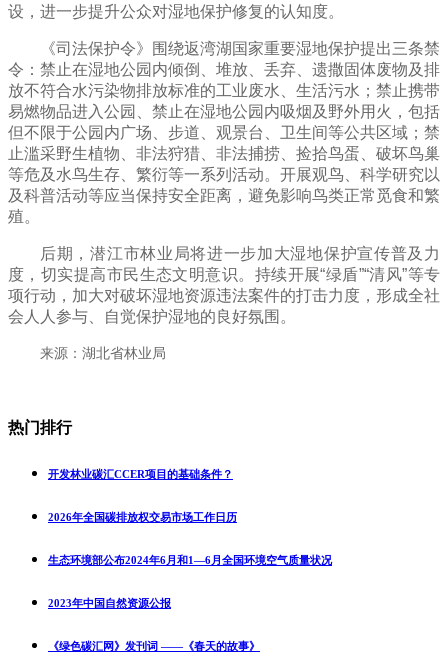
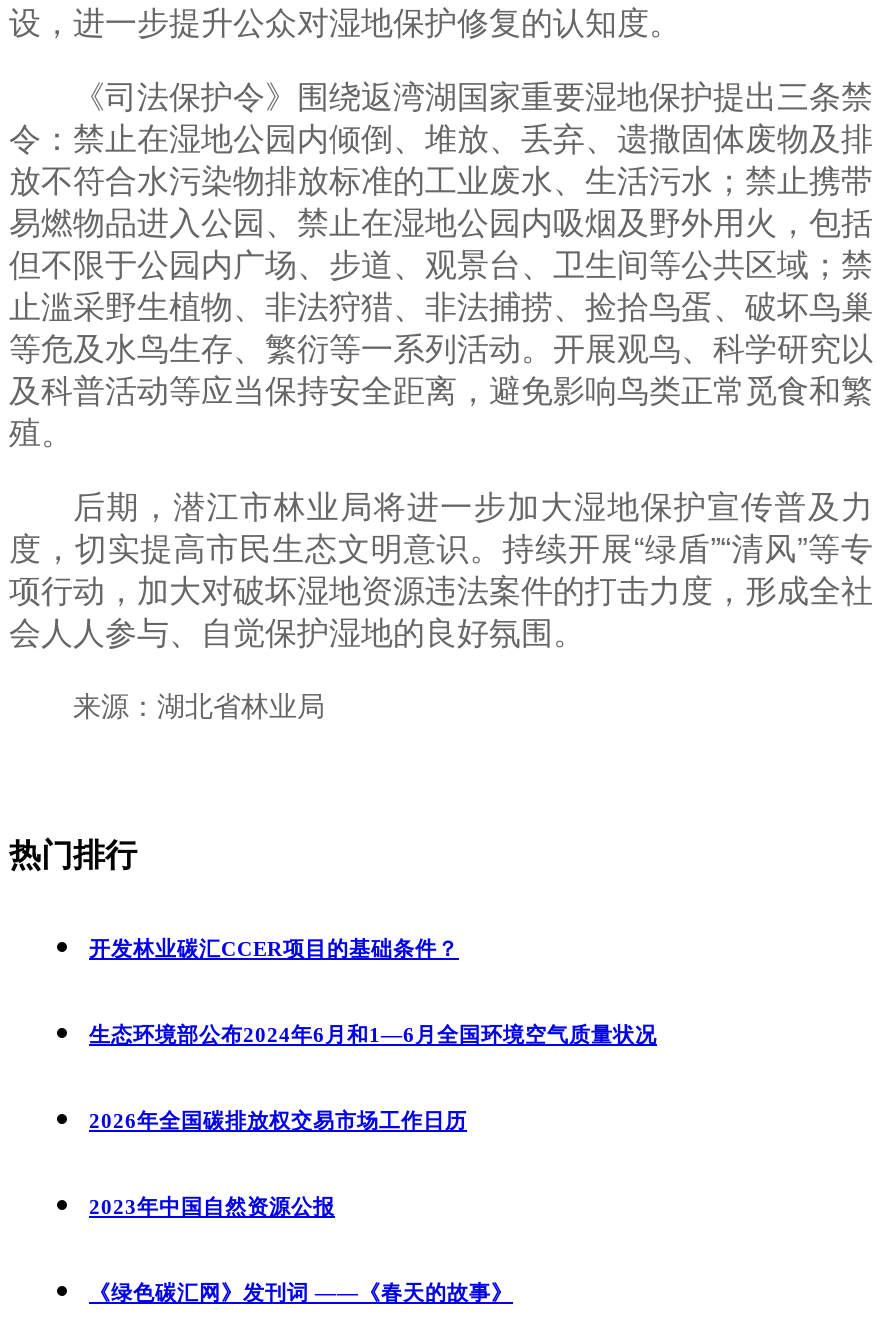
moved down: 2026年全国碳排放权交易市场工作日历

moved up: 生态环境部公布2024年6月和1—6月全国环境空气质量状况
